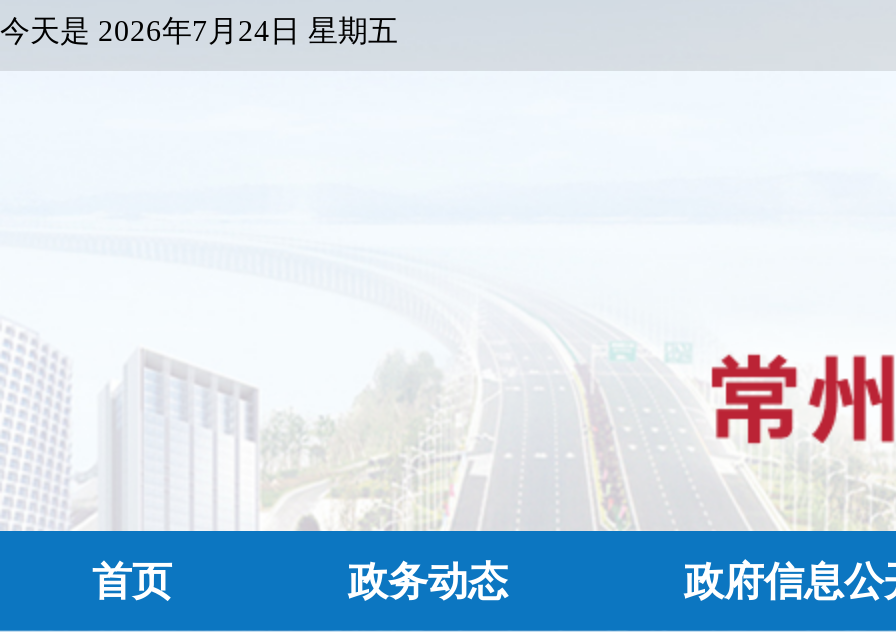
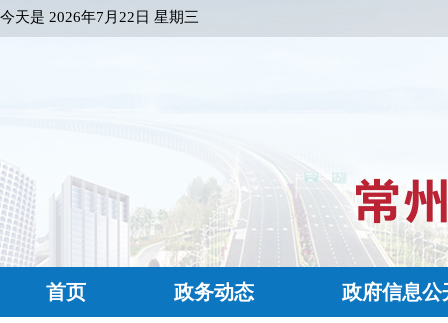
- 今天是2026年7月24日 星期五
+ 今天是2026年7月22日 星期三
